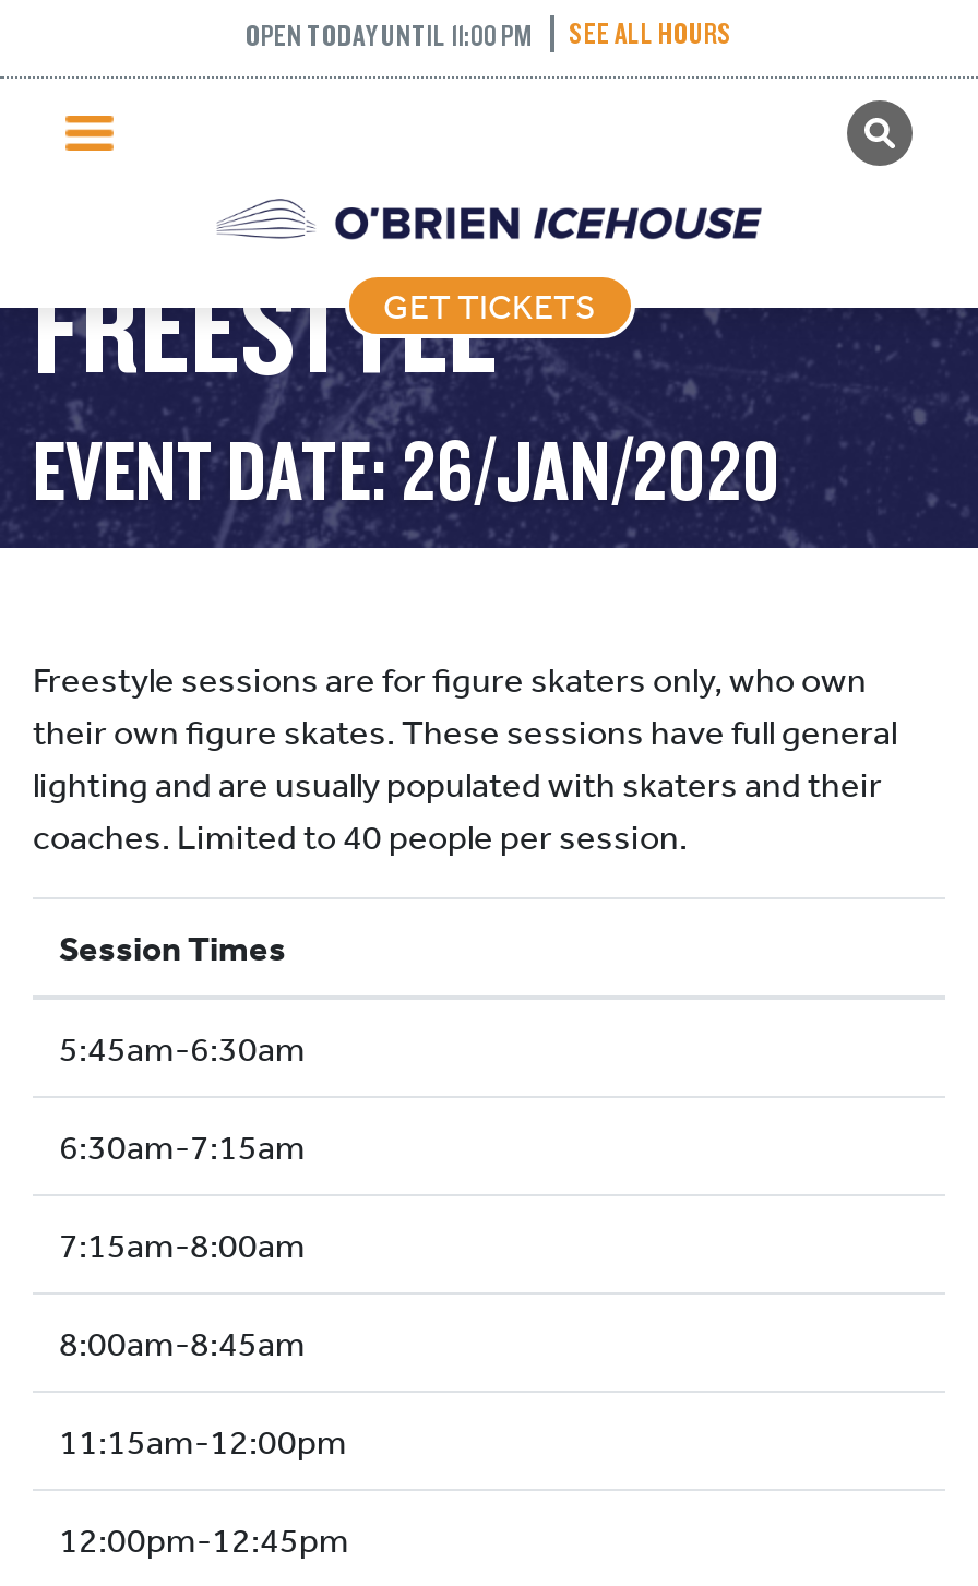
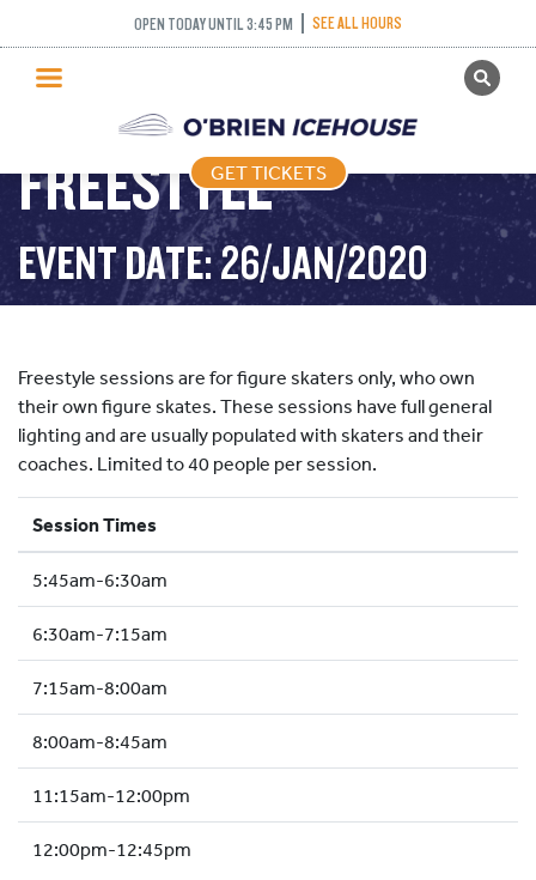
- OPEN TODAY UNTIL 11:00 PM
+ OPEN TODAY UNTIL 3:45 PM
